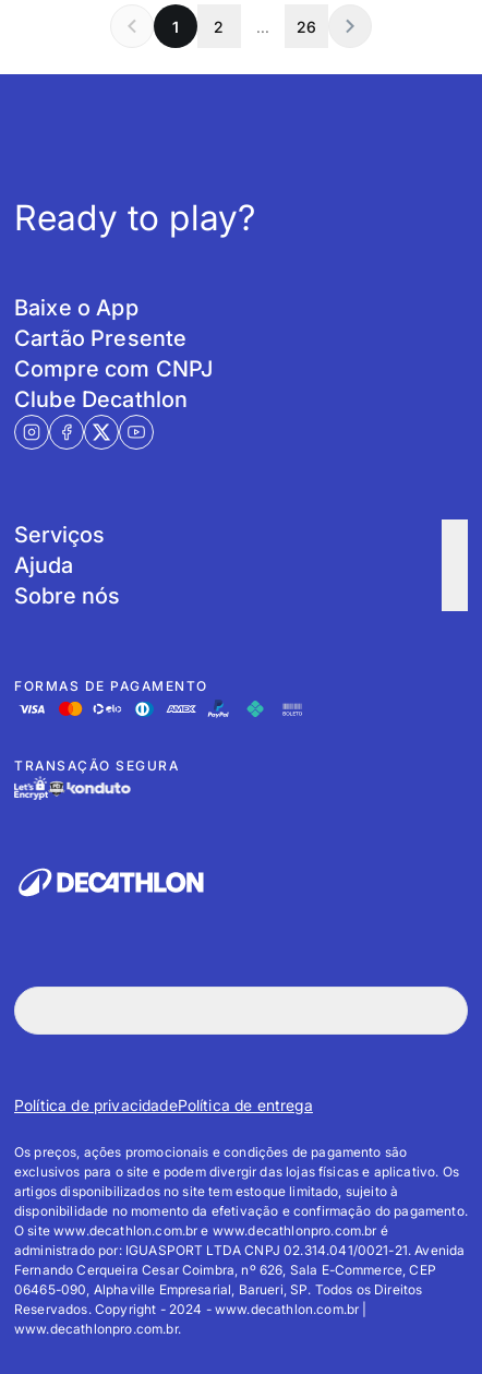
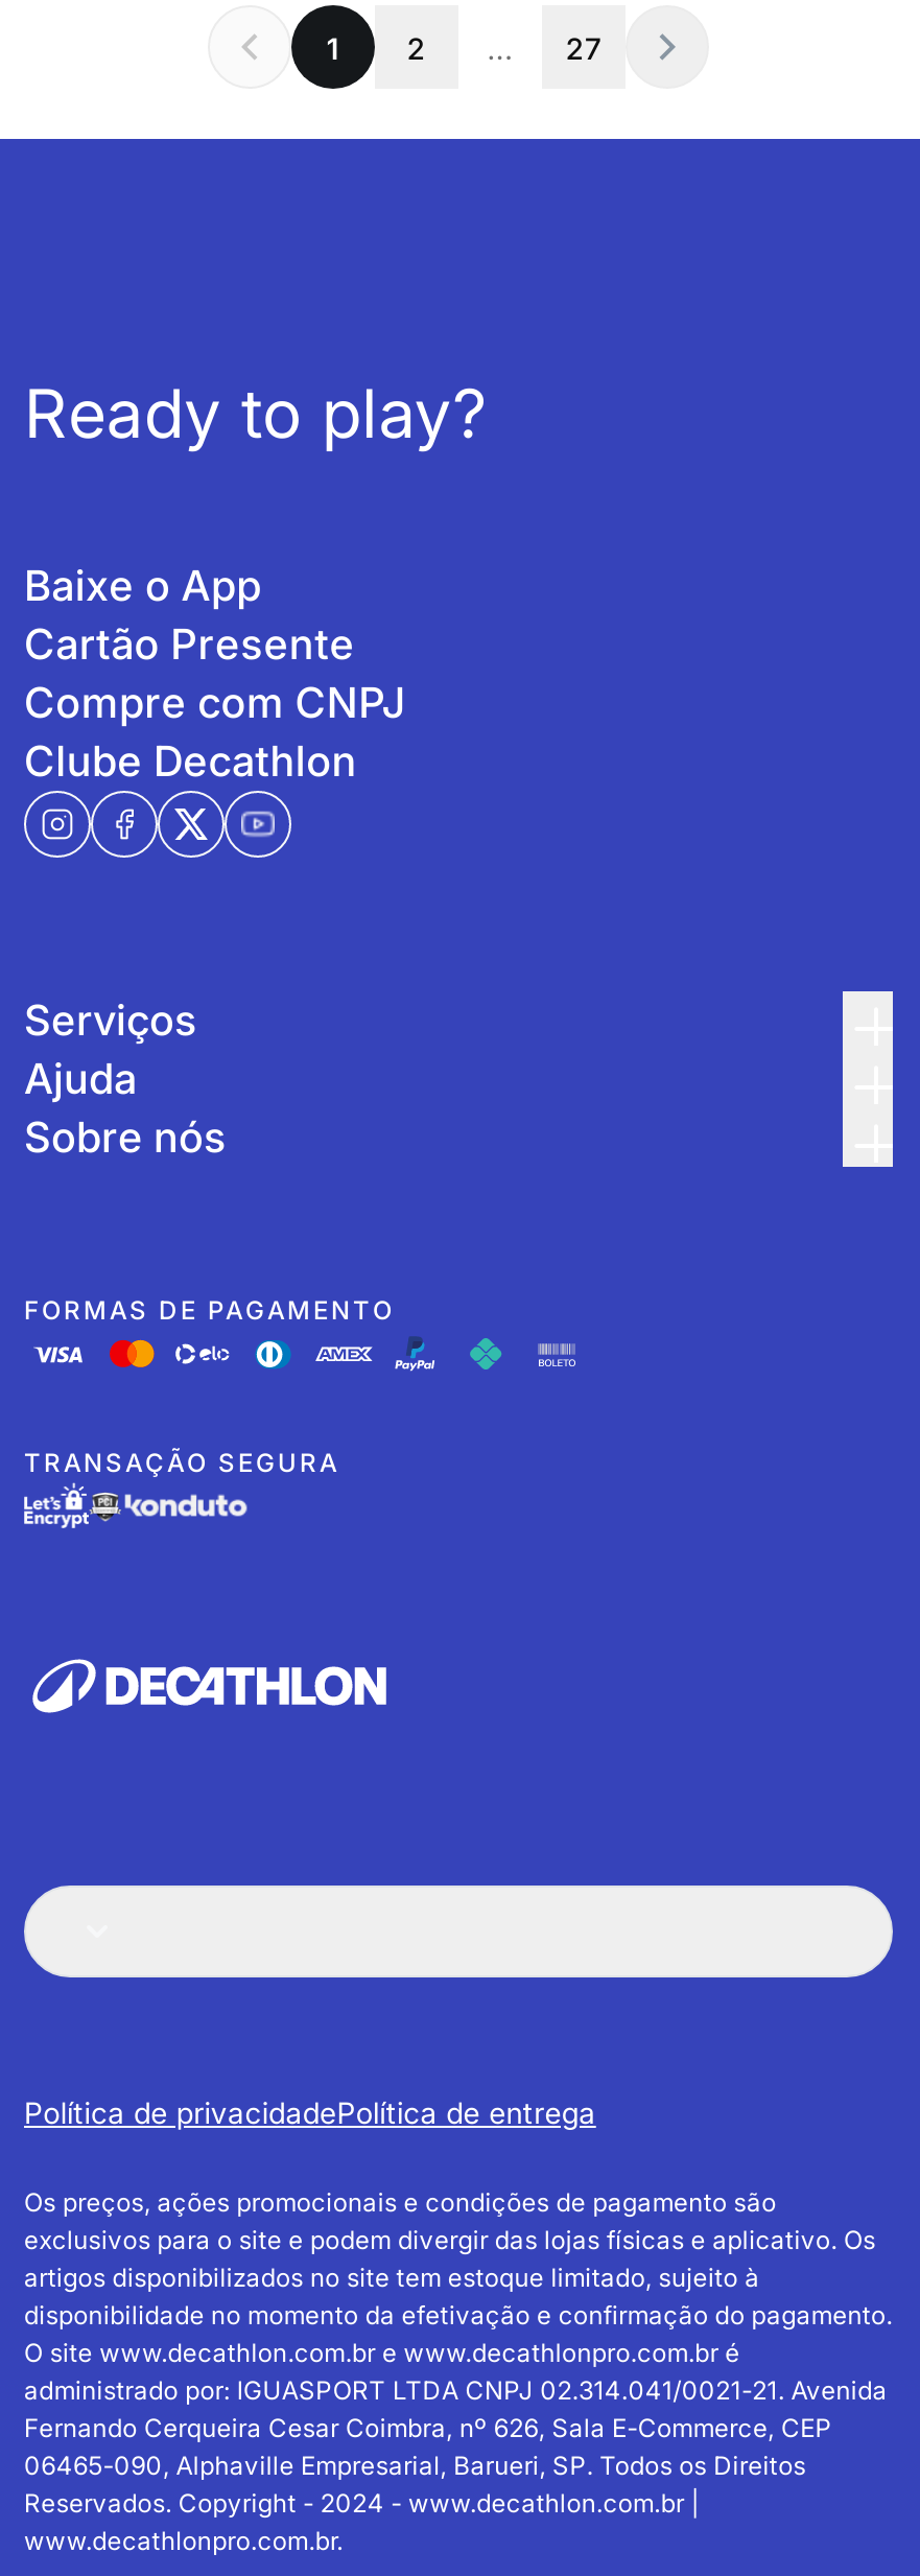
- 26
+ 27
